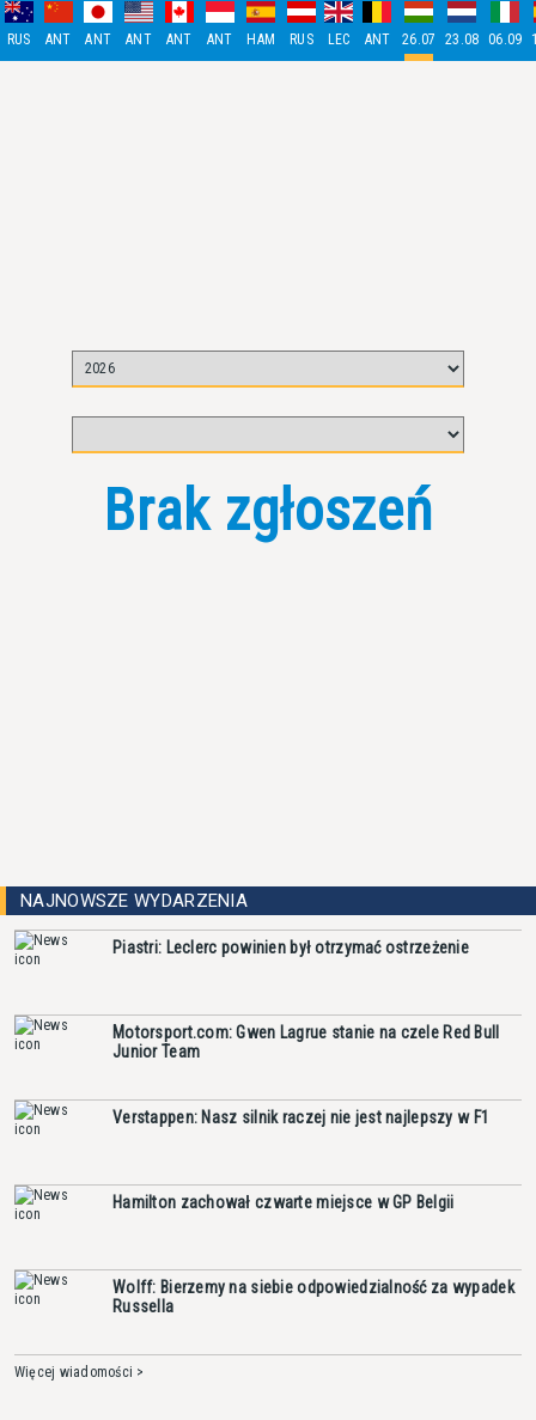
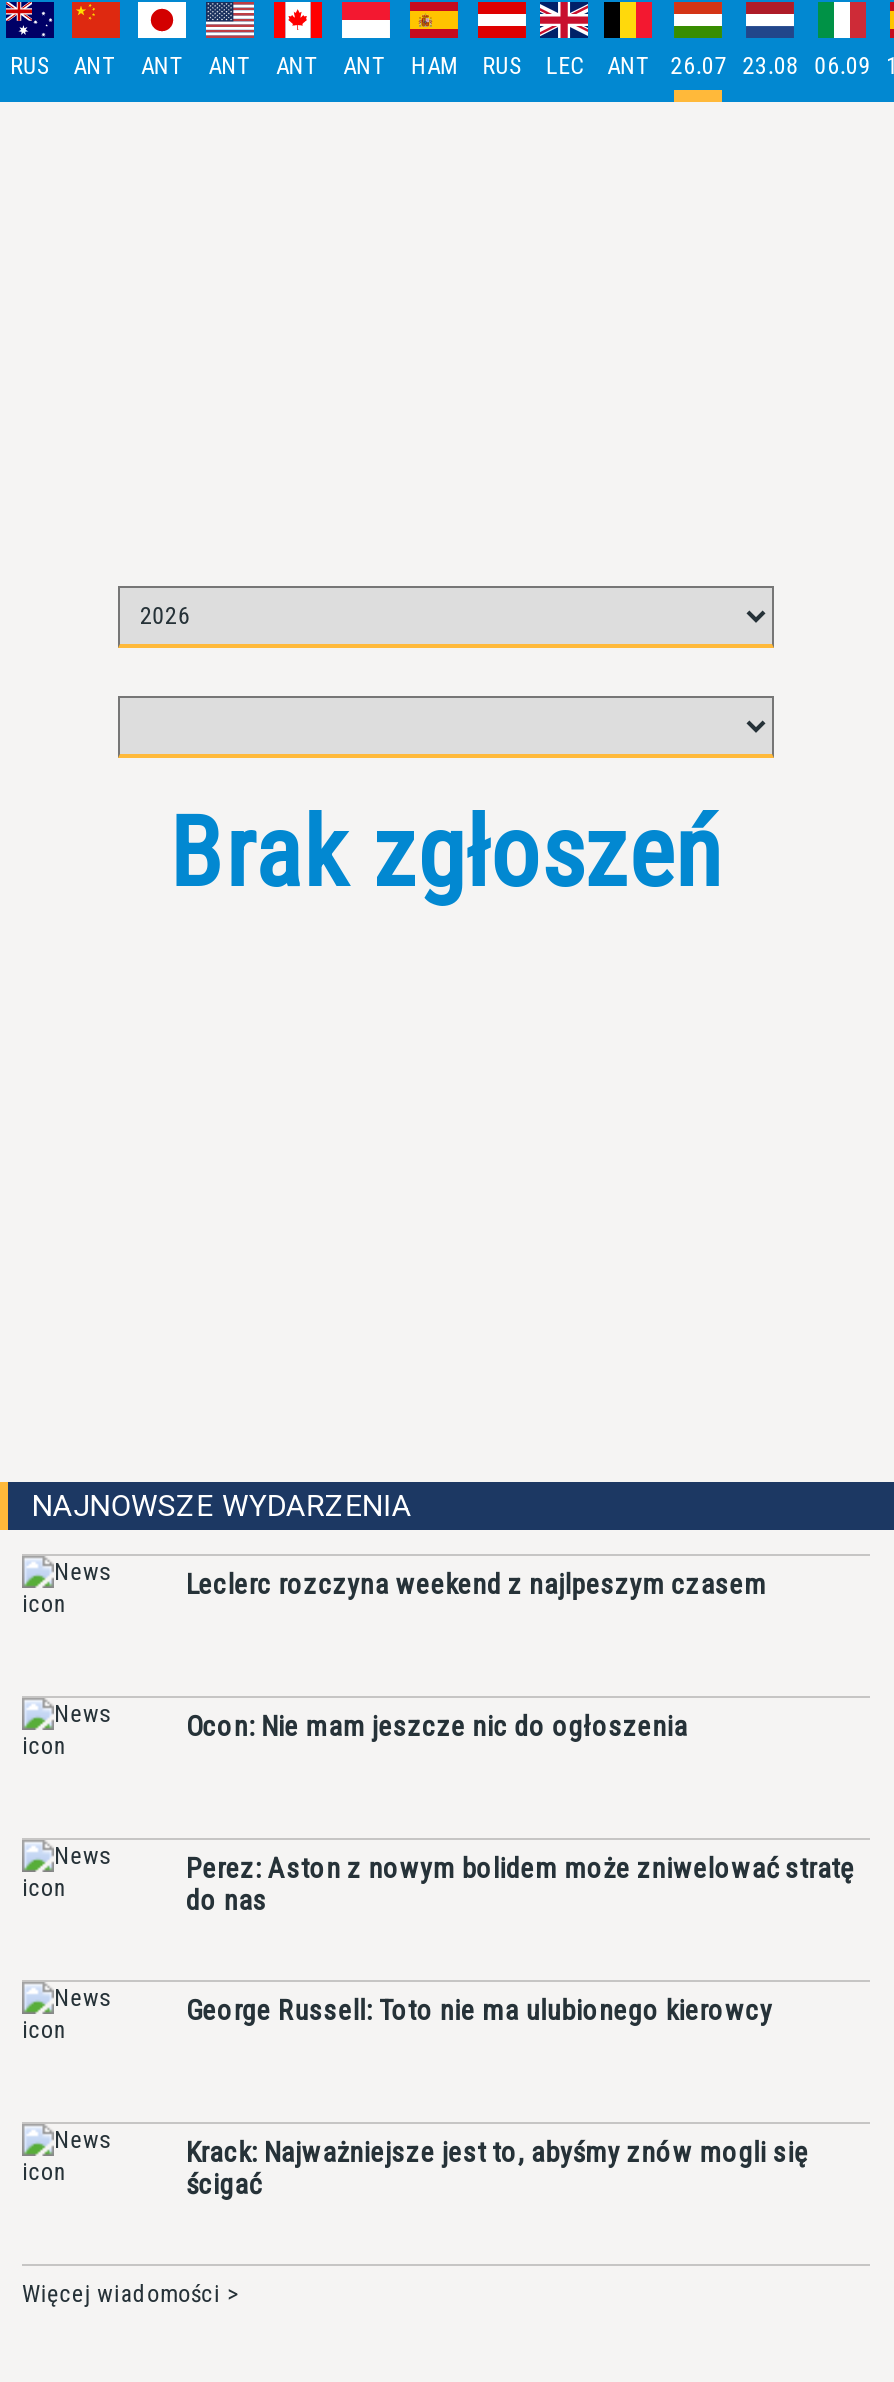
- Piastri: Leclerc powinien był otrzymać ostrzeżenie
+ Leclerc rozczyna weekend z najlpeszym czasem

- Motorsport.com: Gwen Lagrue stanie na czele Red Bull
- Junior Team
+ Ocon: Nie mam jeszcze nic do ogłoszenia

- Verstappen: Nasz silnik raczej nie jest najlepszy w F1
+ Perez: Aston z nowym bolidem może zniwelować stratę
+ do nas

- Hamilton zachował czwarte miejsce w GP Belgii
+ George Russell: Toto nie ma ulubionego kierowcy

- Wolff: Bierzemy na siebie odpowiedzialność za wypadek
- Russella
+ Krack: Najważniejsze jest to, abyśmy znów mogli się
+ ścigać
